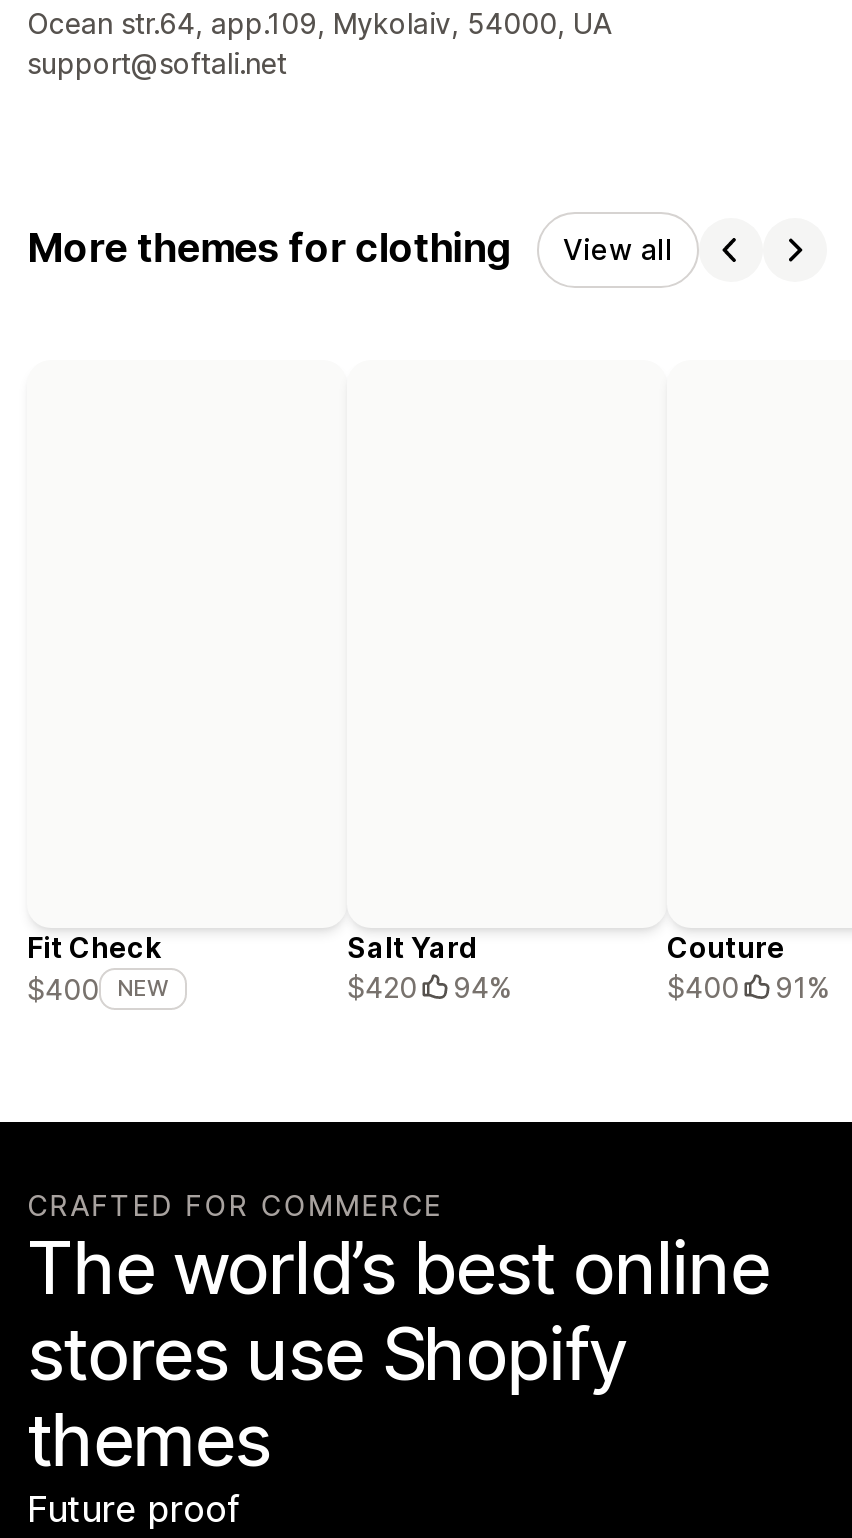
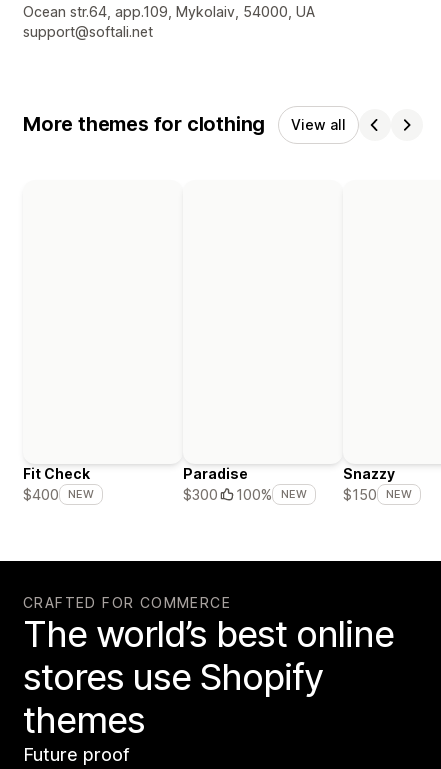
- Salt Yard
- $420
- 94%
+ Paradise
+ $300
+ 100%
+ NEW

- Couture
- $400
- 91%
+ Snazzy
+ $150
+ NEW
